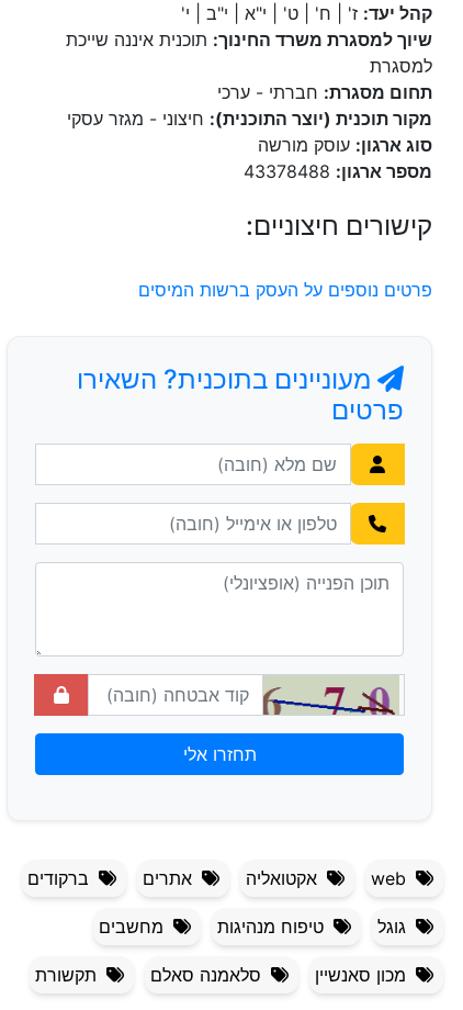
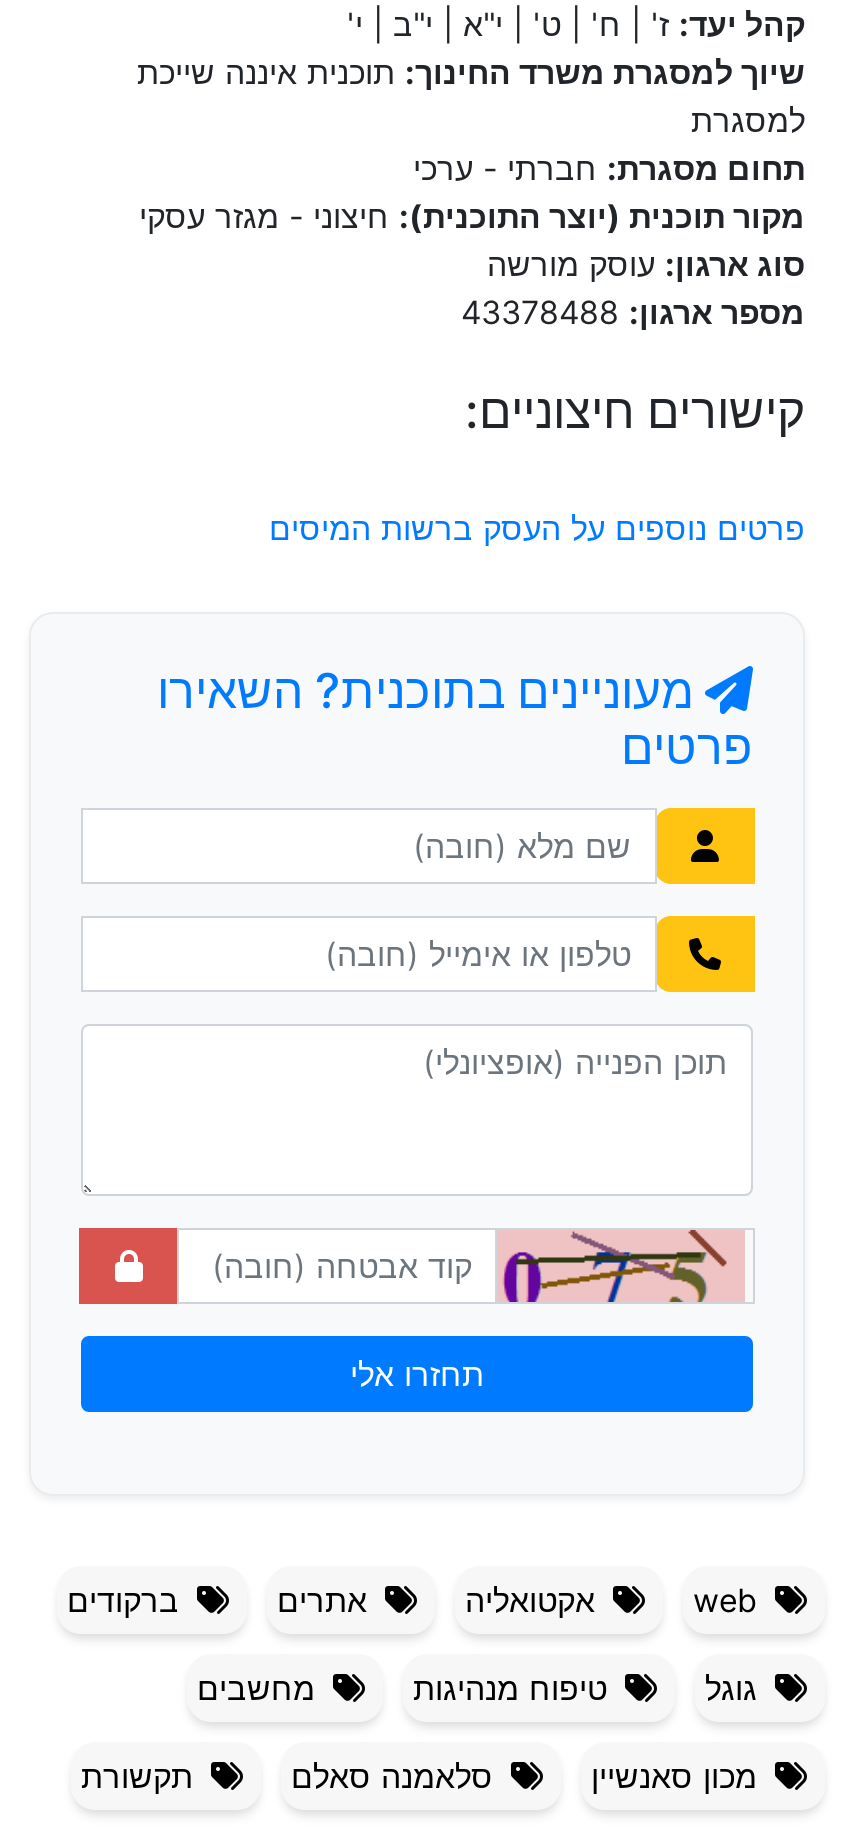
- [image]
+ [image]
